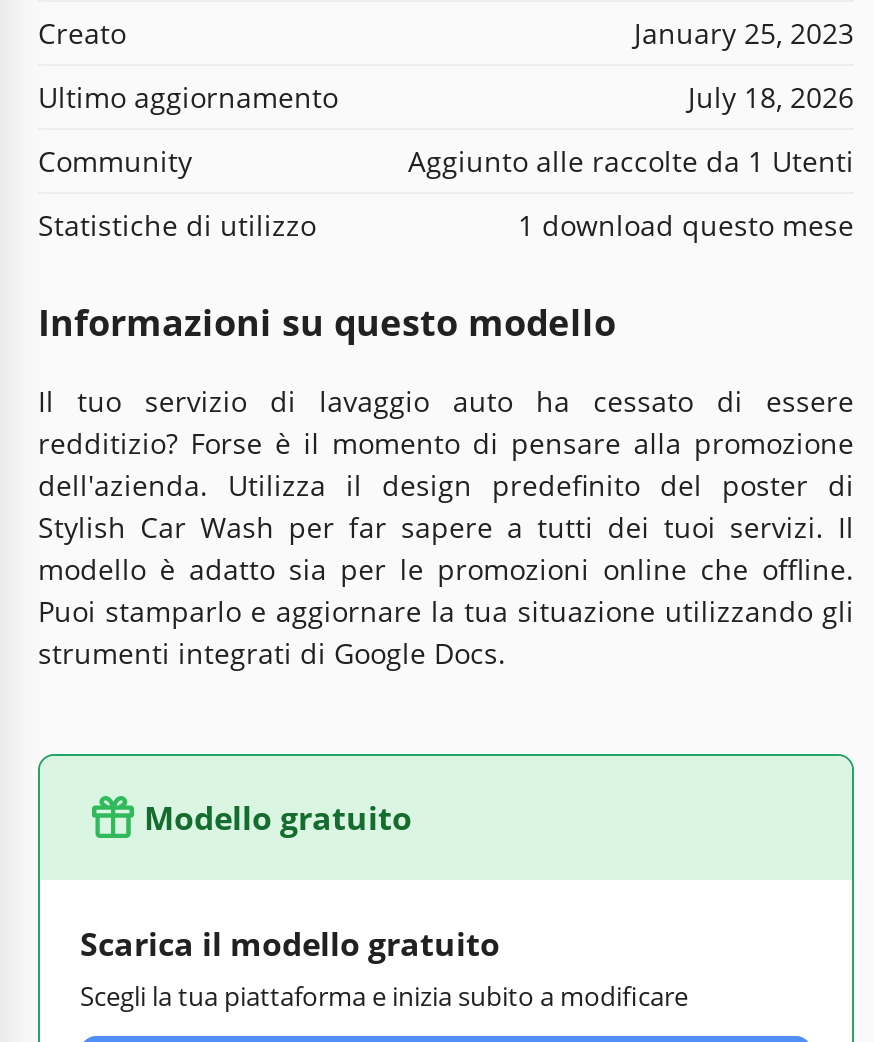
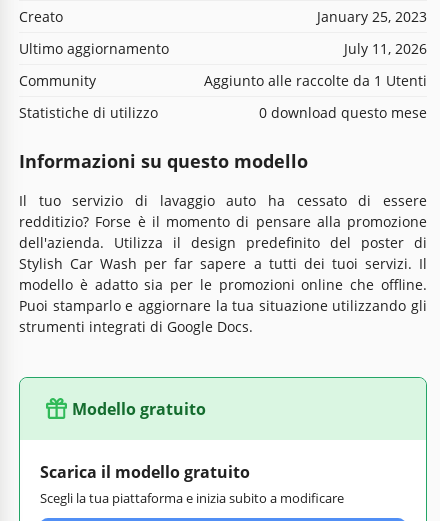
- July 18, 2026
+ July 11, 2026

- 1 download questo mese
+ 0 download questo mese
